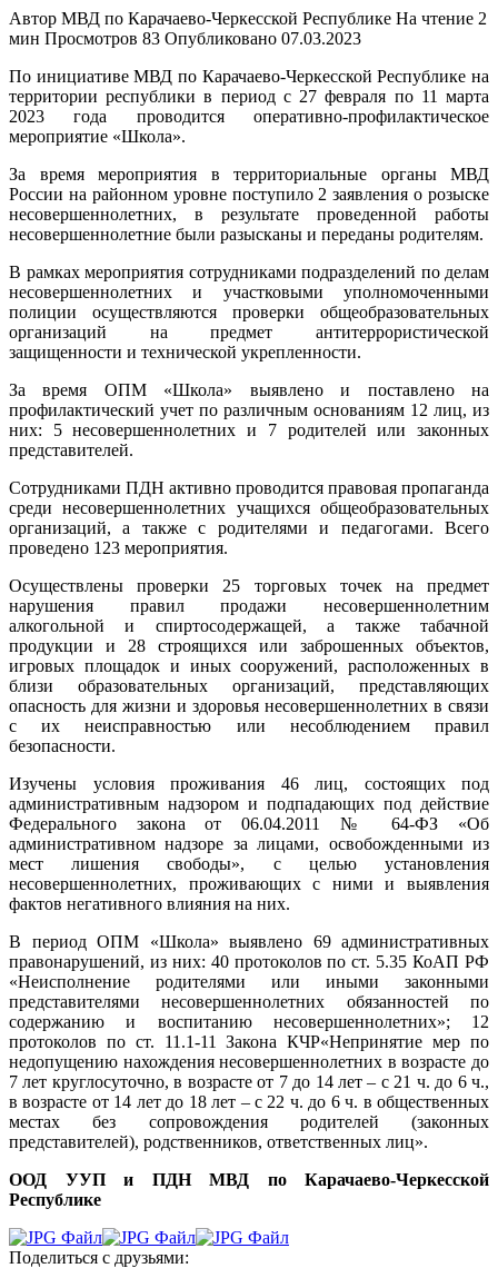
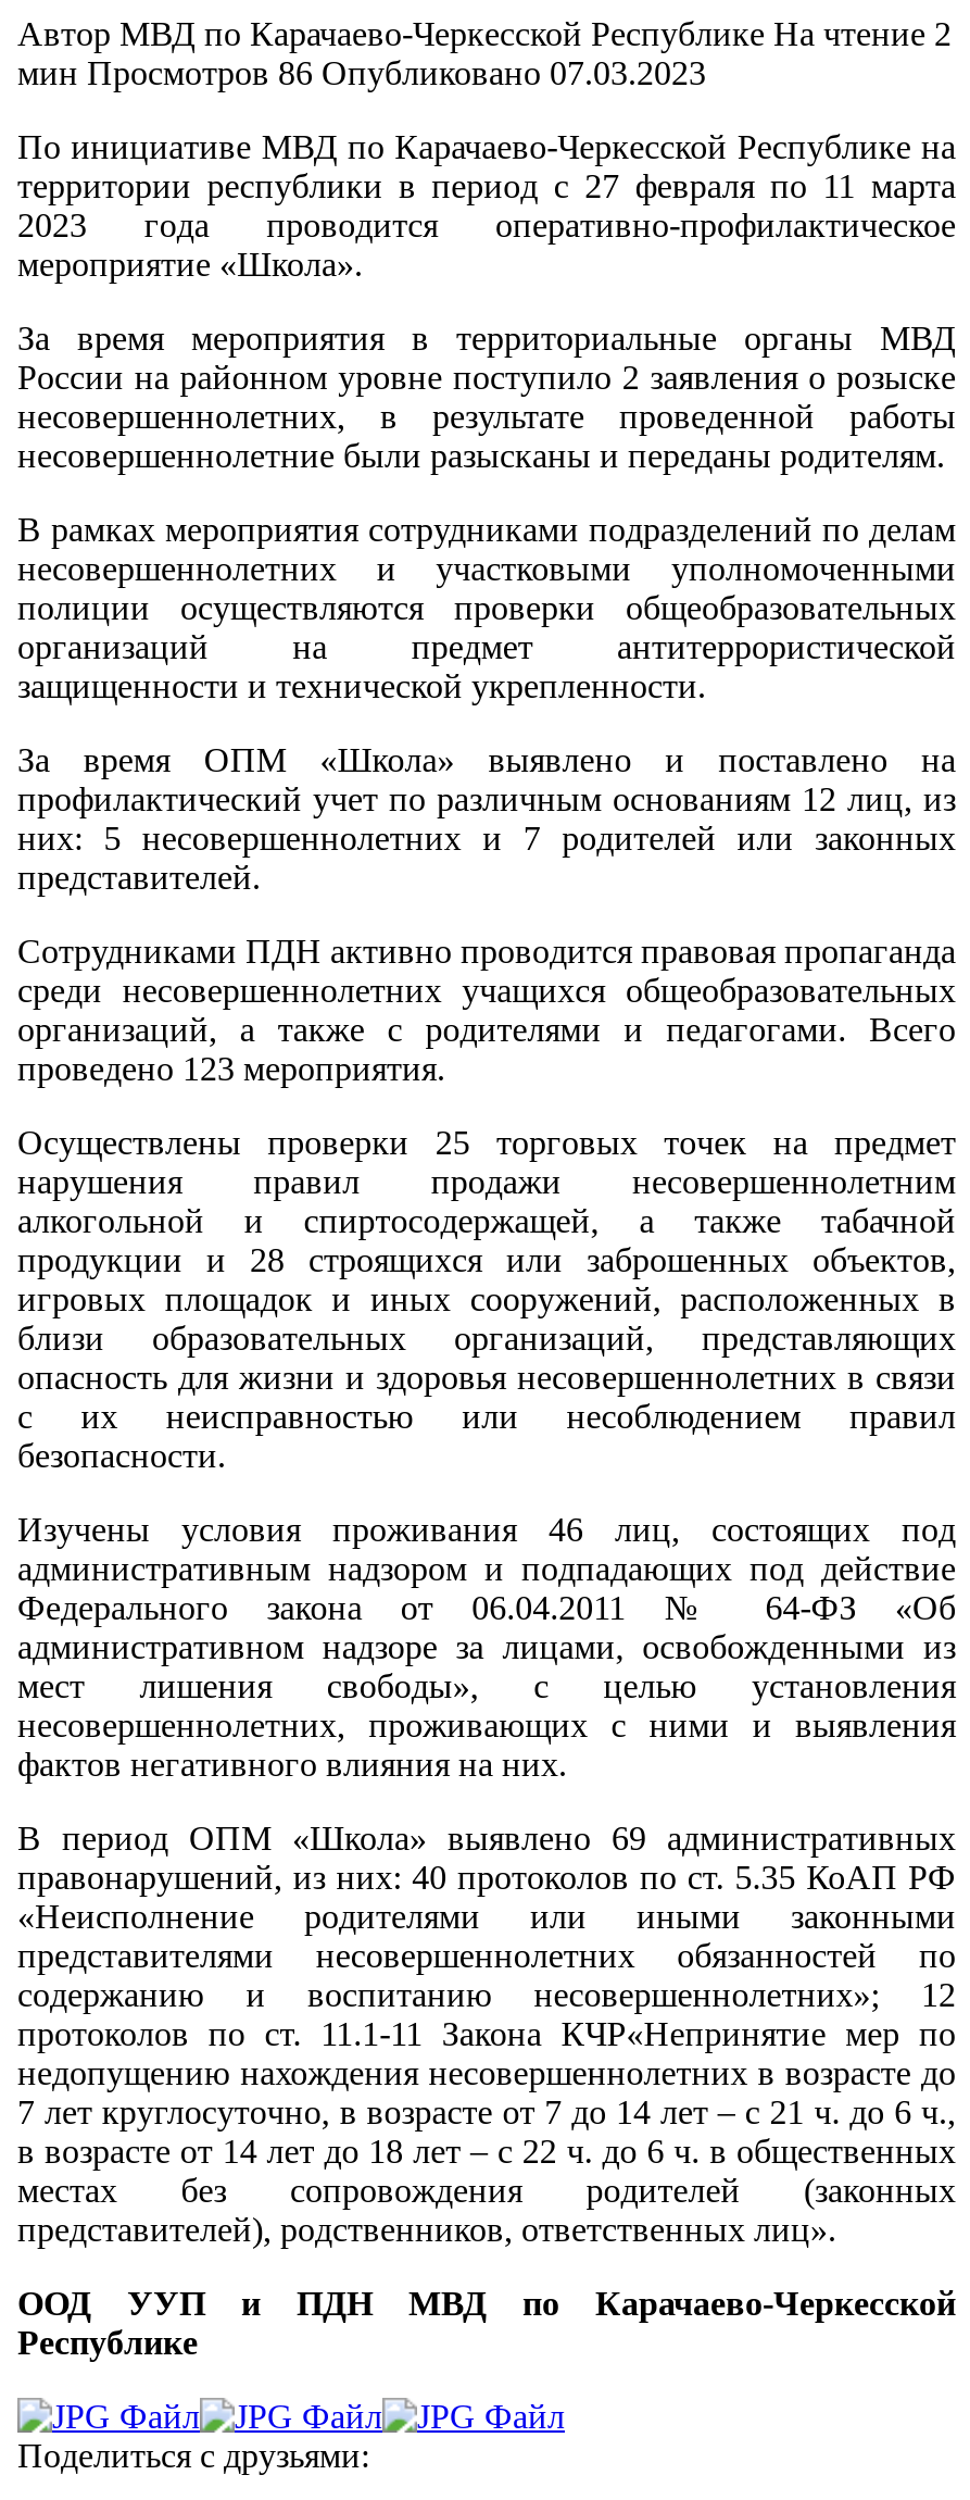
- мин Просмотров 83 Опубликовано 07.03.2023
+ мин Просмотров 86 Опубликовано 07.03.2023
